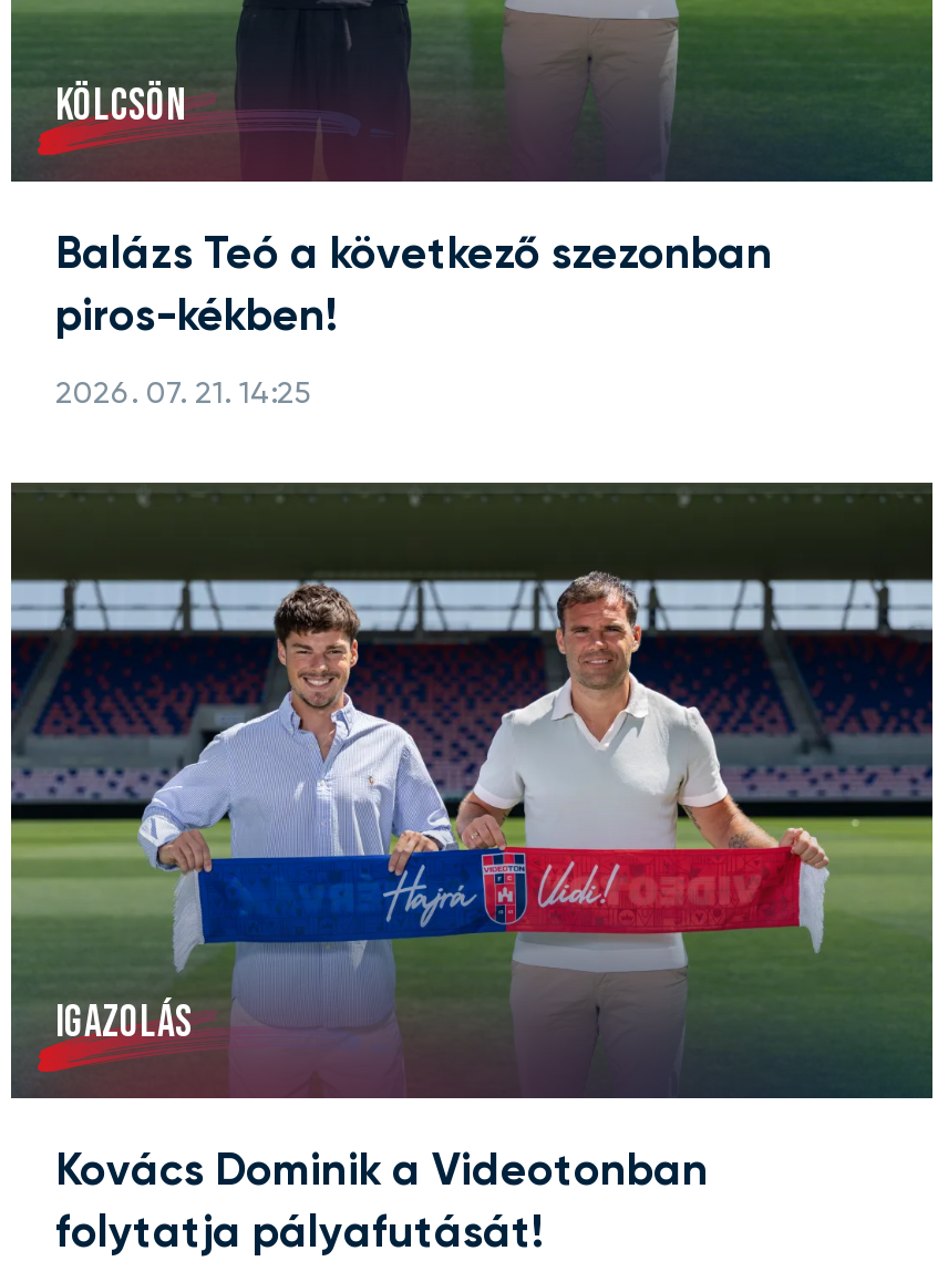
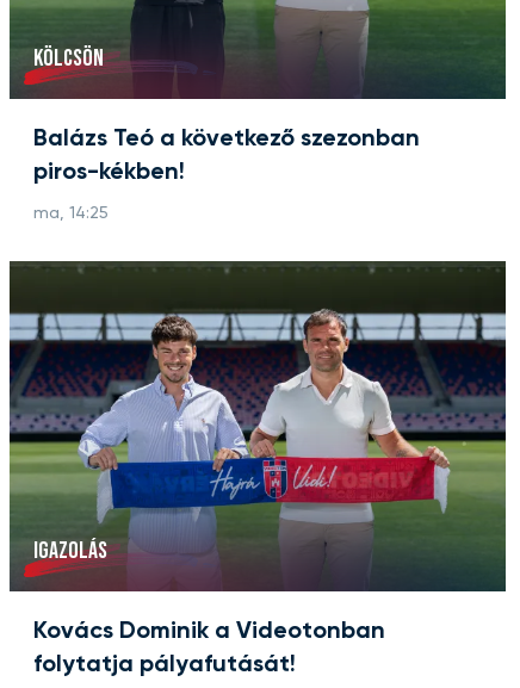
- 2026. 07. 21. 14:25
+ ma, 14:25
